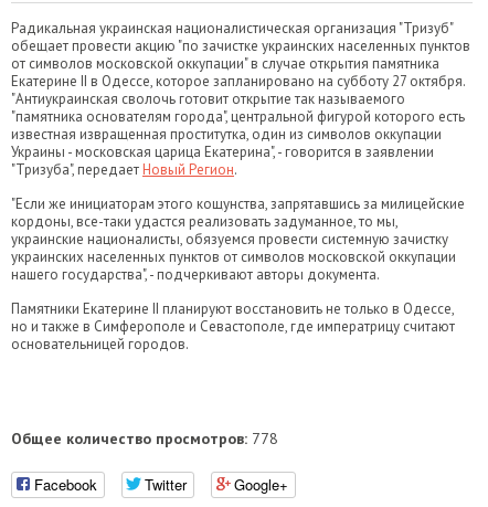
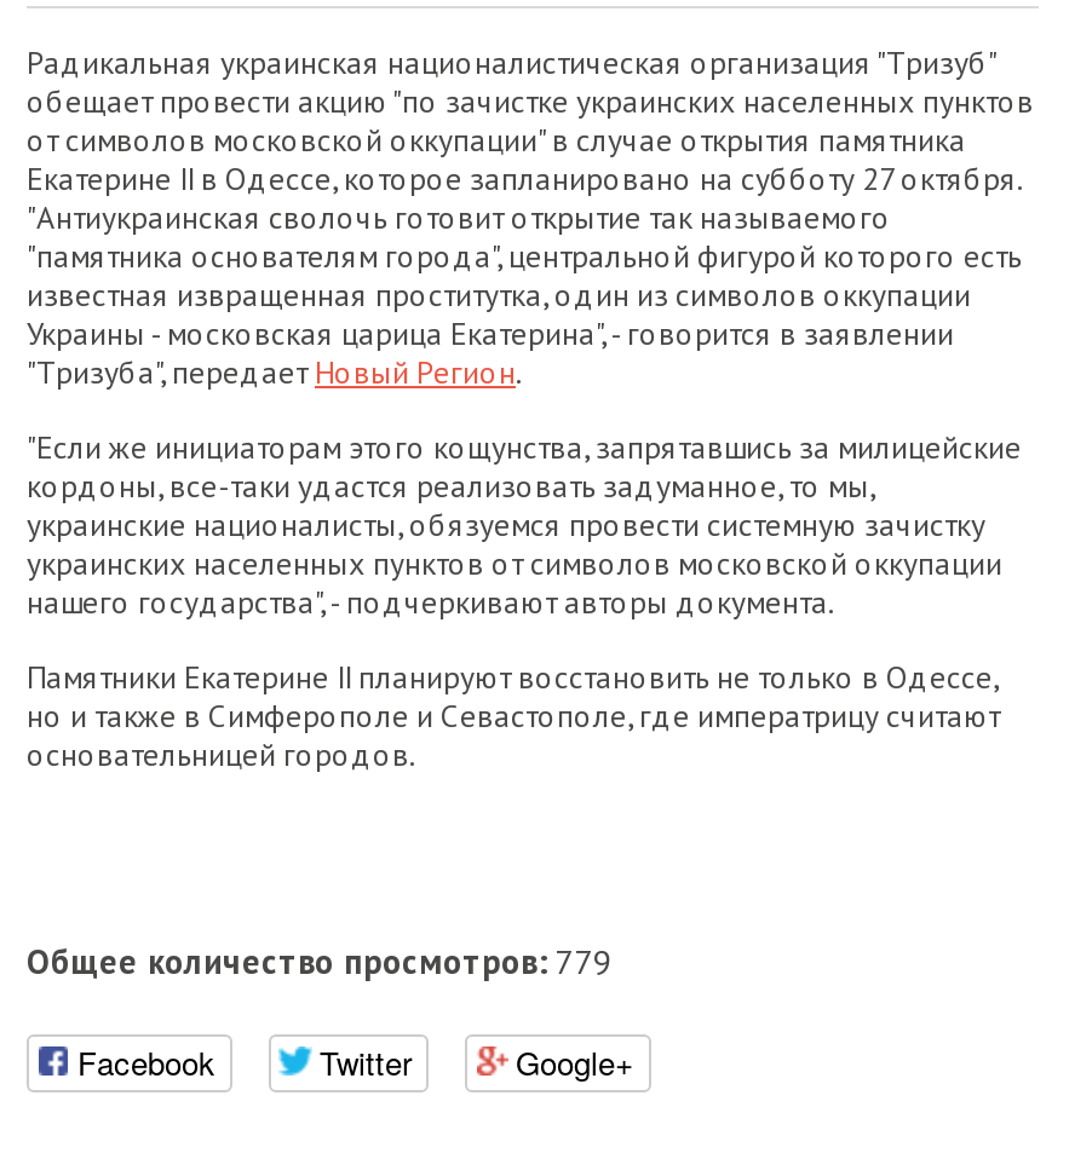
- Общее количество просмотров: 778
+ Общее количество просмотров: 779
